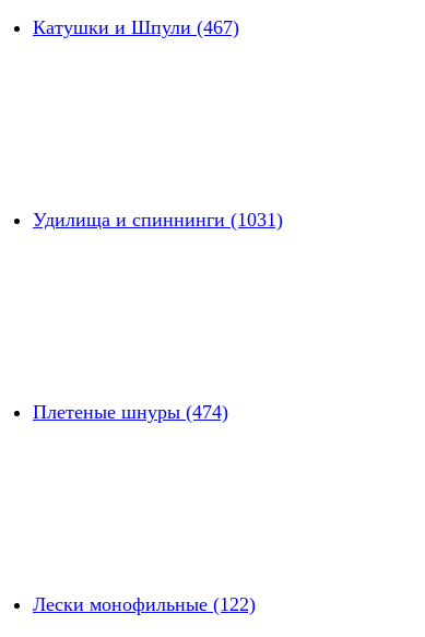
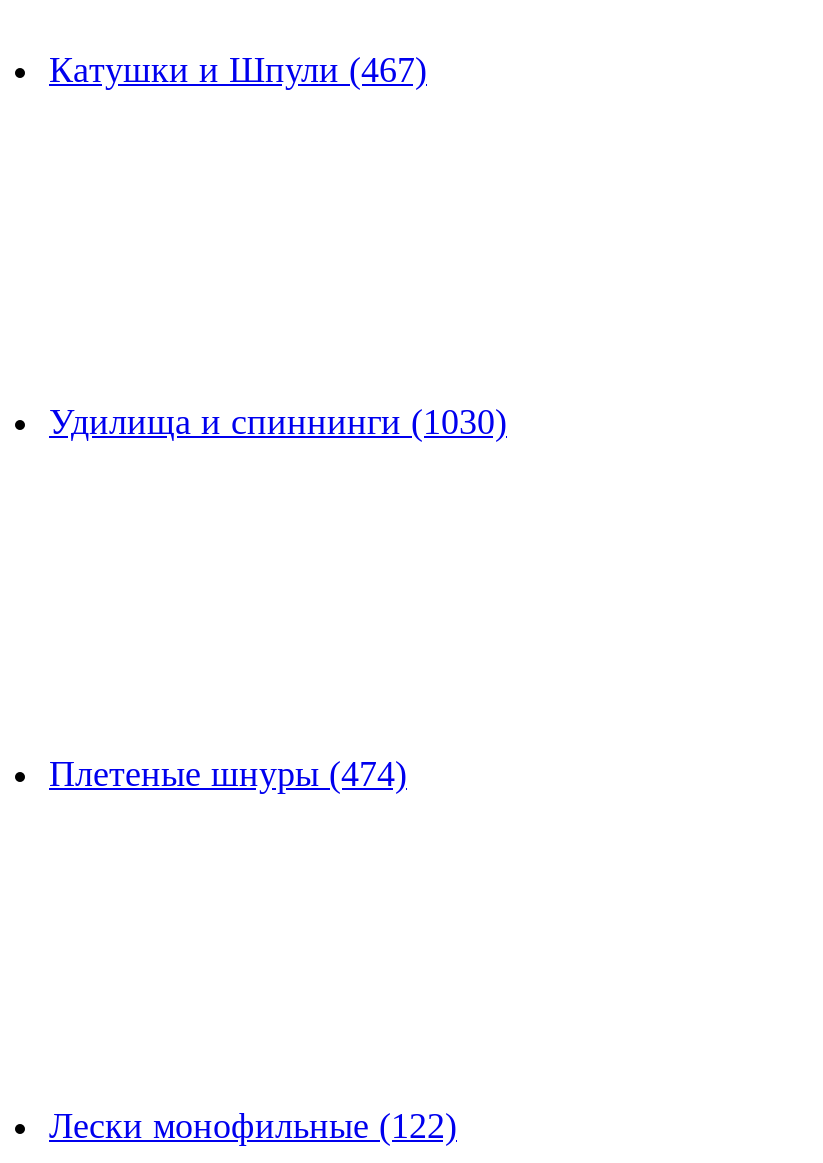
- Удилища и спиннинги (1031)
+ Удилища и спиннинги (1030)
